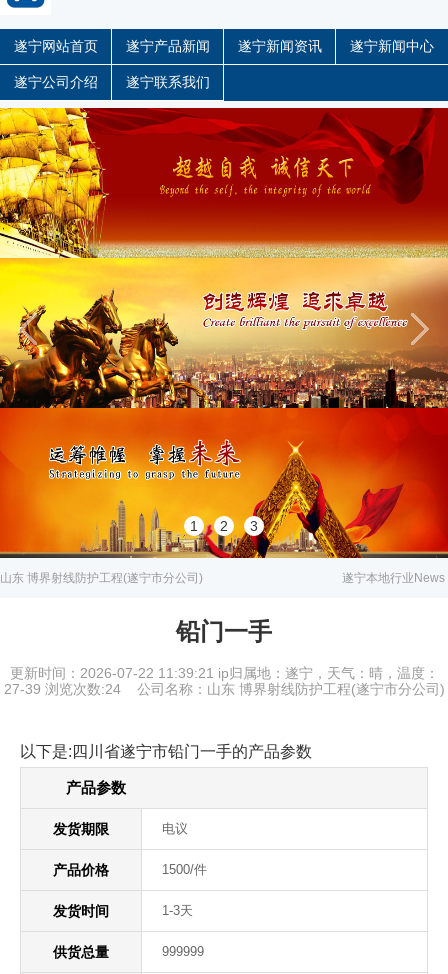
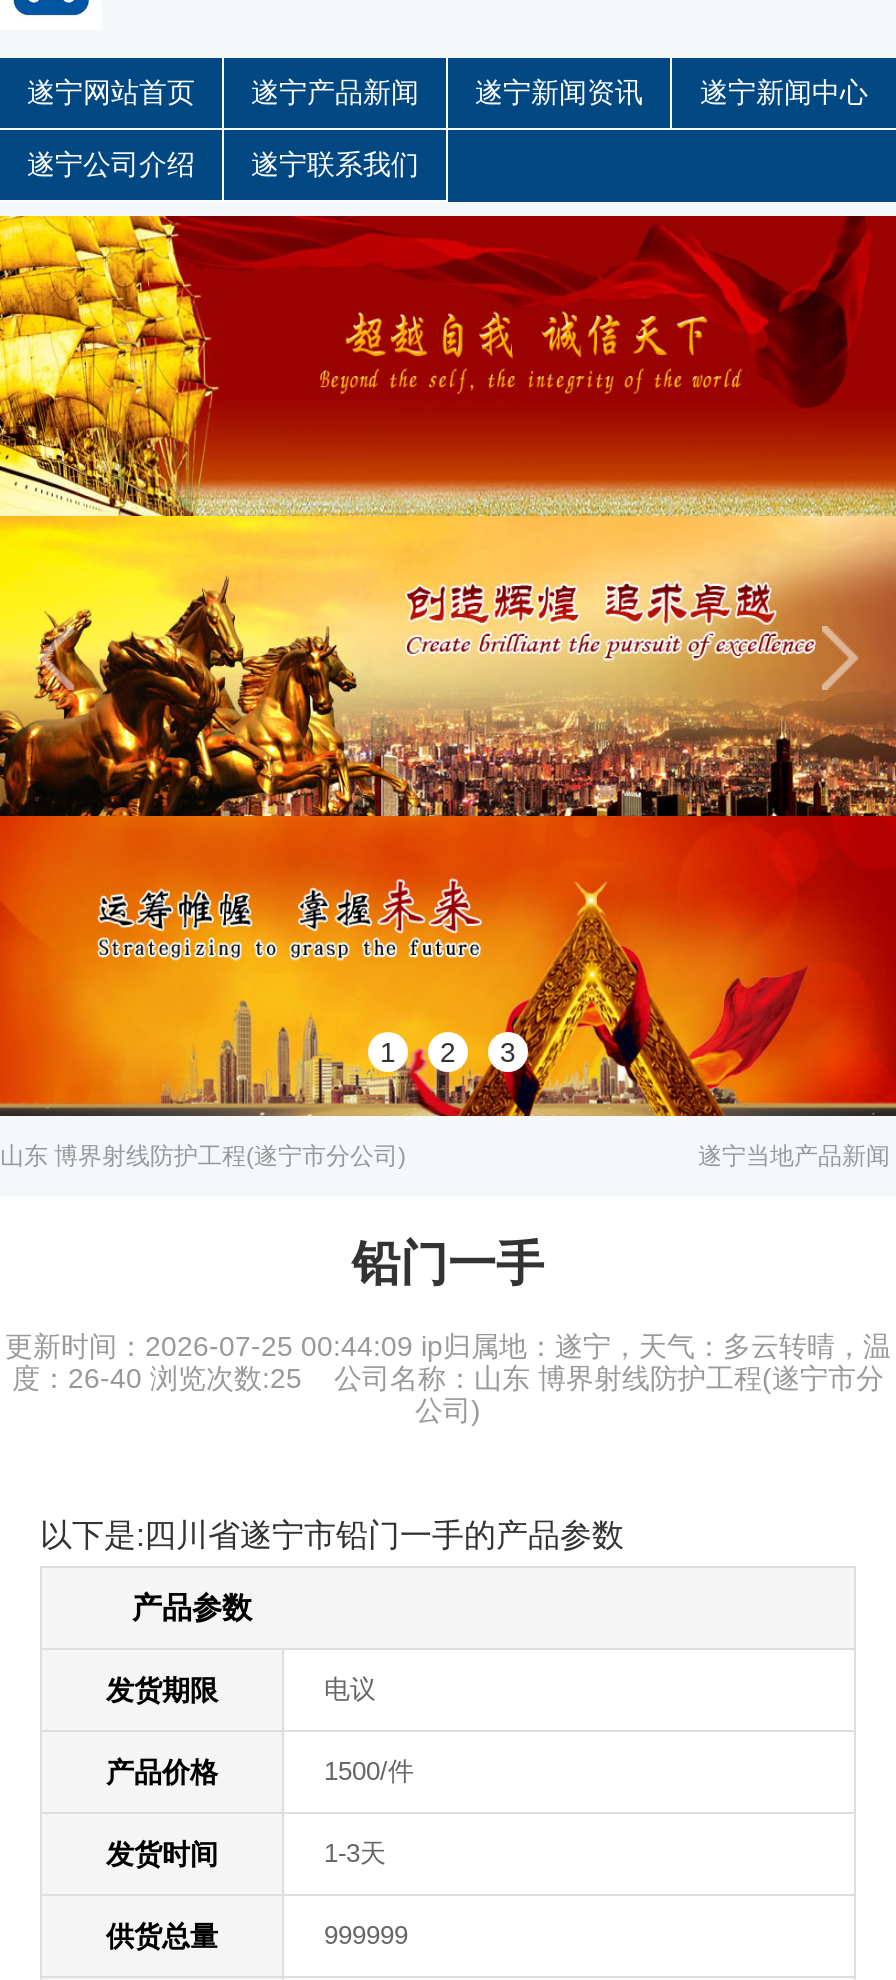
- 遂宁本地行业News
+ 遂宁当地产品新闻

- 更新时间：2026-07-22 11:39:21 ip归属地：遂宁，天气：晴，温度：
- 27-39浏览次数:24公司名称：山东 博界射线防护工程(遂宁市分公司)
+ 更新时间：2026-07-25 00:44:09 ip归属地：遂宁，天气：多云转晴，温
+ 度：26-40浏览次数:25公司名称：山东 博界射线防护工程(遂宁市分
+ 公司)
